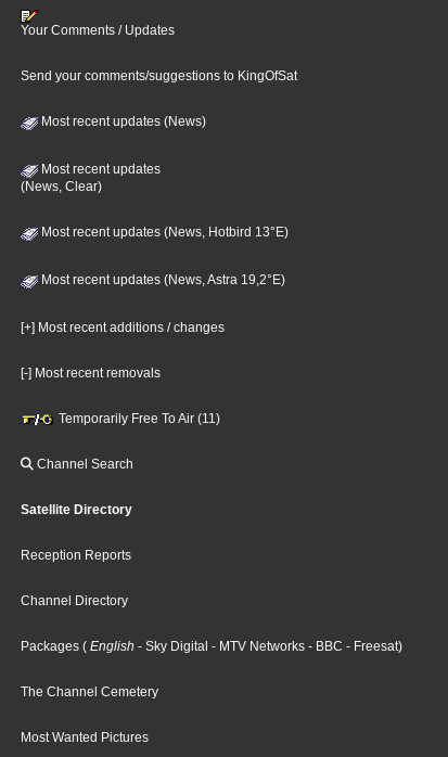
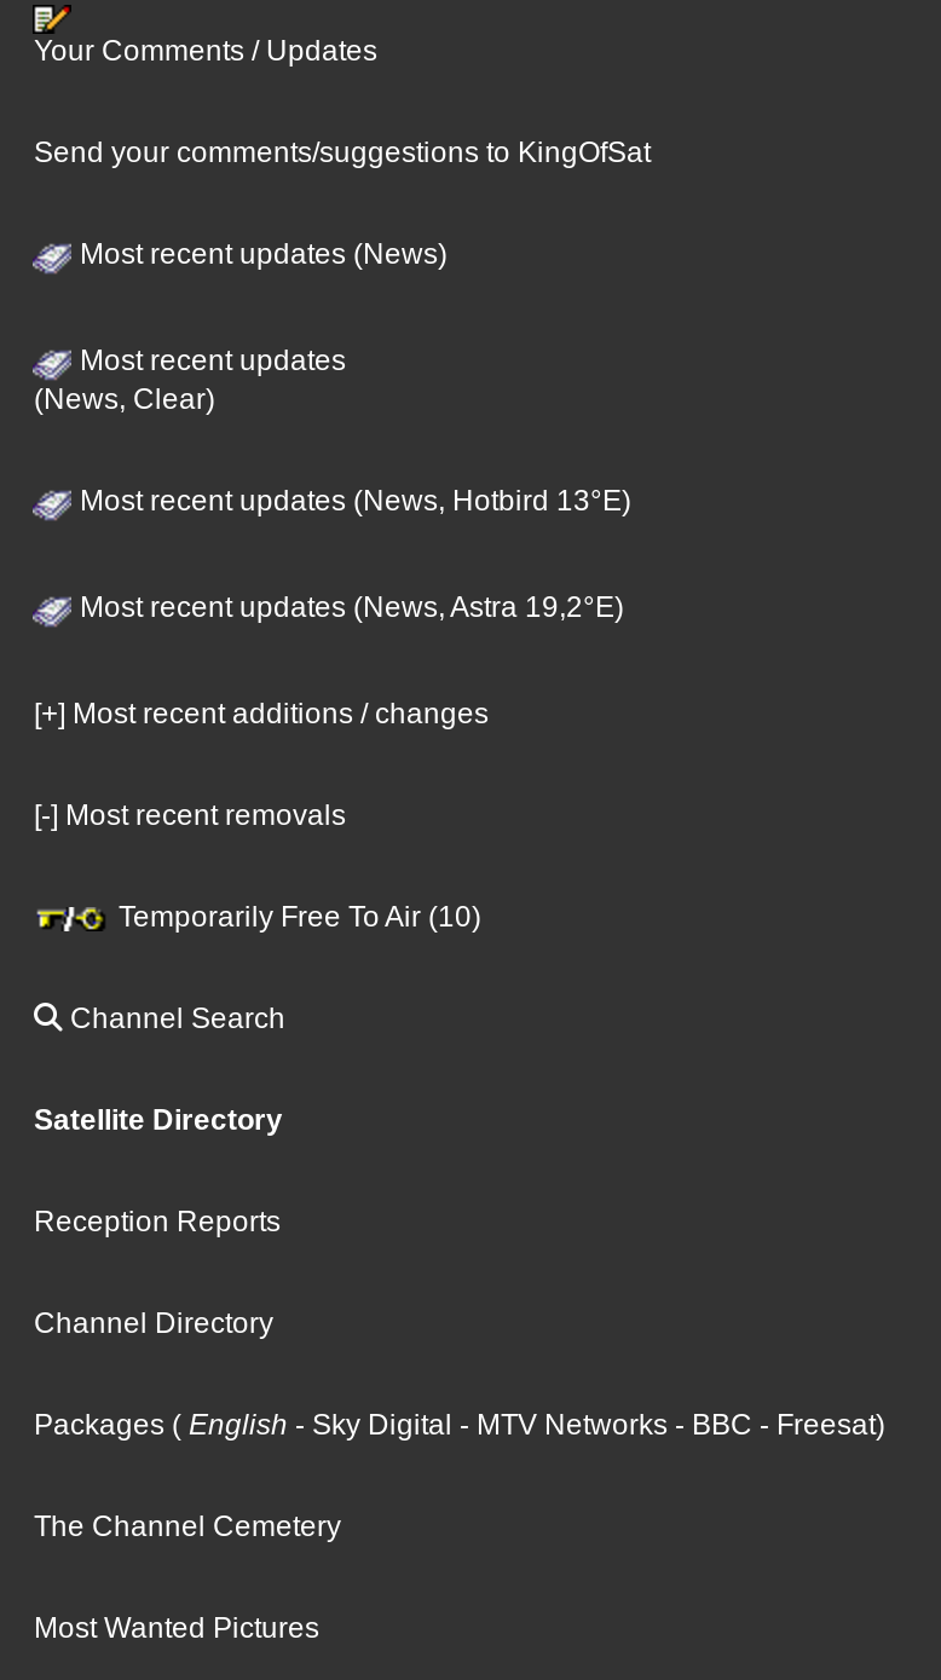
- Temporarily Free To Air (11)
+ Temporarily Free To Air (10)
